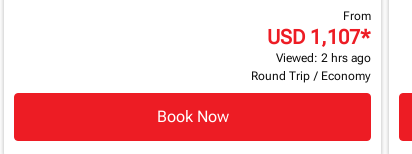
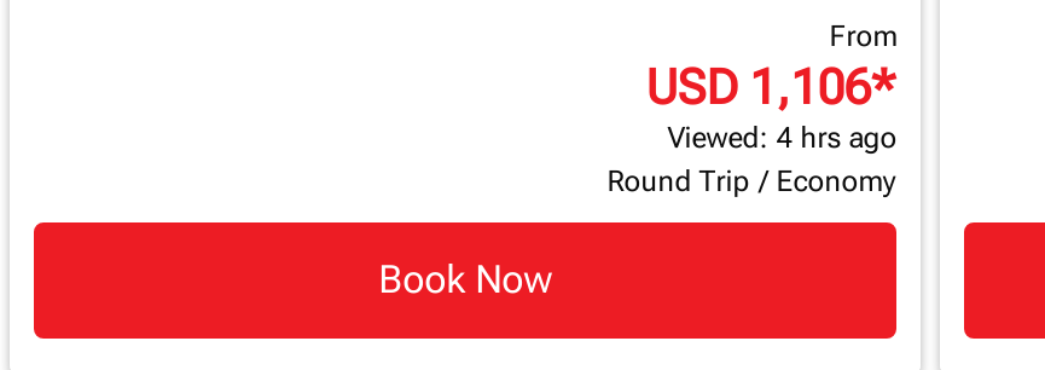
- USD 1,107*
+ USD 1,106*

- Viewed: 2 hrs ago
+ Viewed: 4 hrs ago
